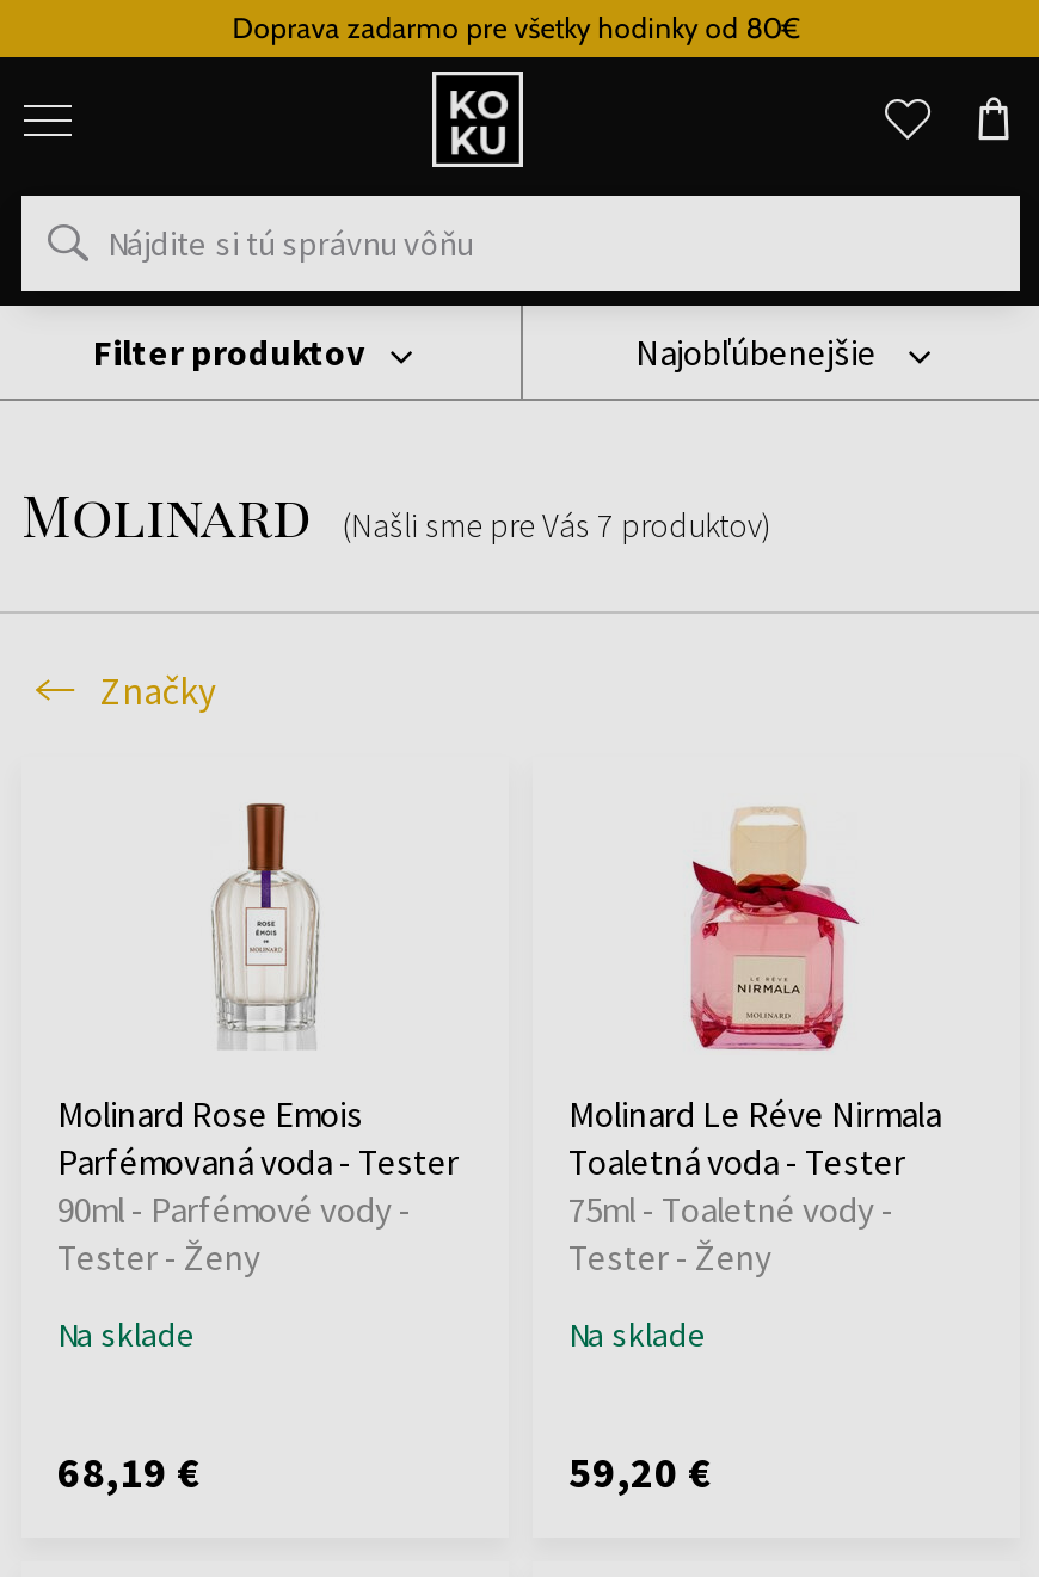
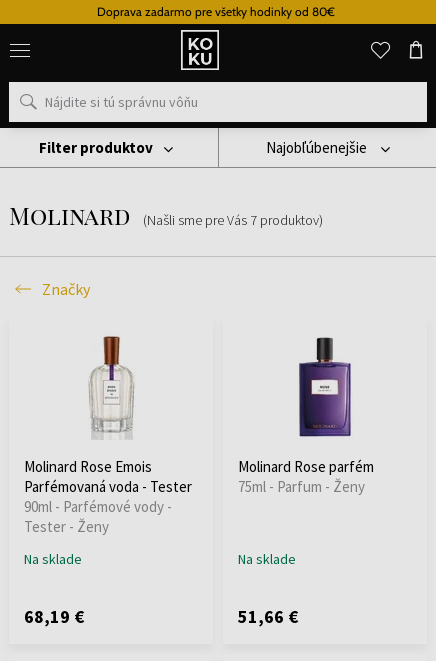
- [image]
- Molinard Le Réve Nirmala
- Toaletná voda - Tester
- 75ml - Toaletné vody -
- Tester - Ženy
+ [image]
+ Molinard Rose parfém
+ 75ml - Parfum - Ženy

- 59,20 €
+ 51,66 €
